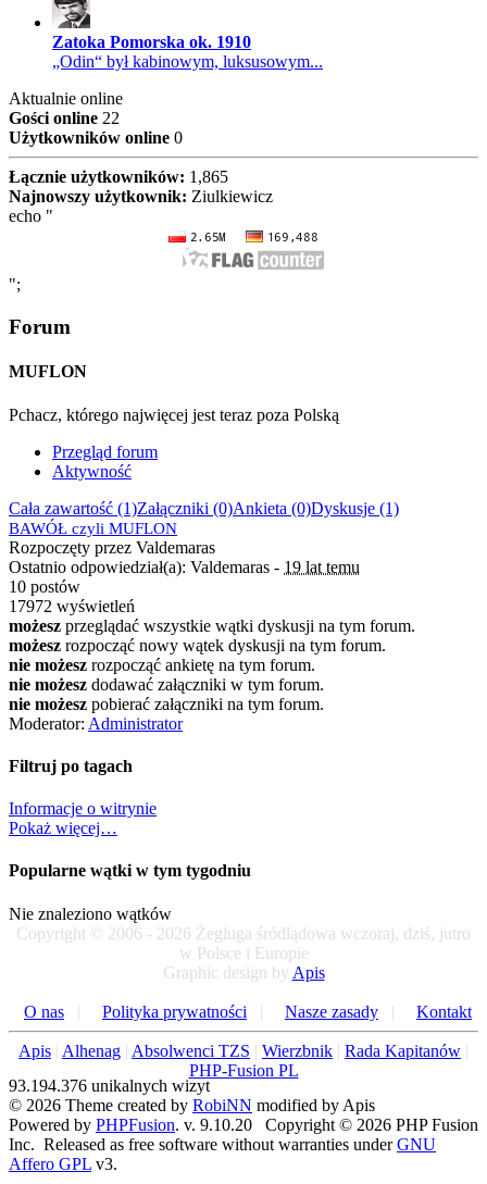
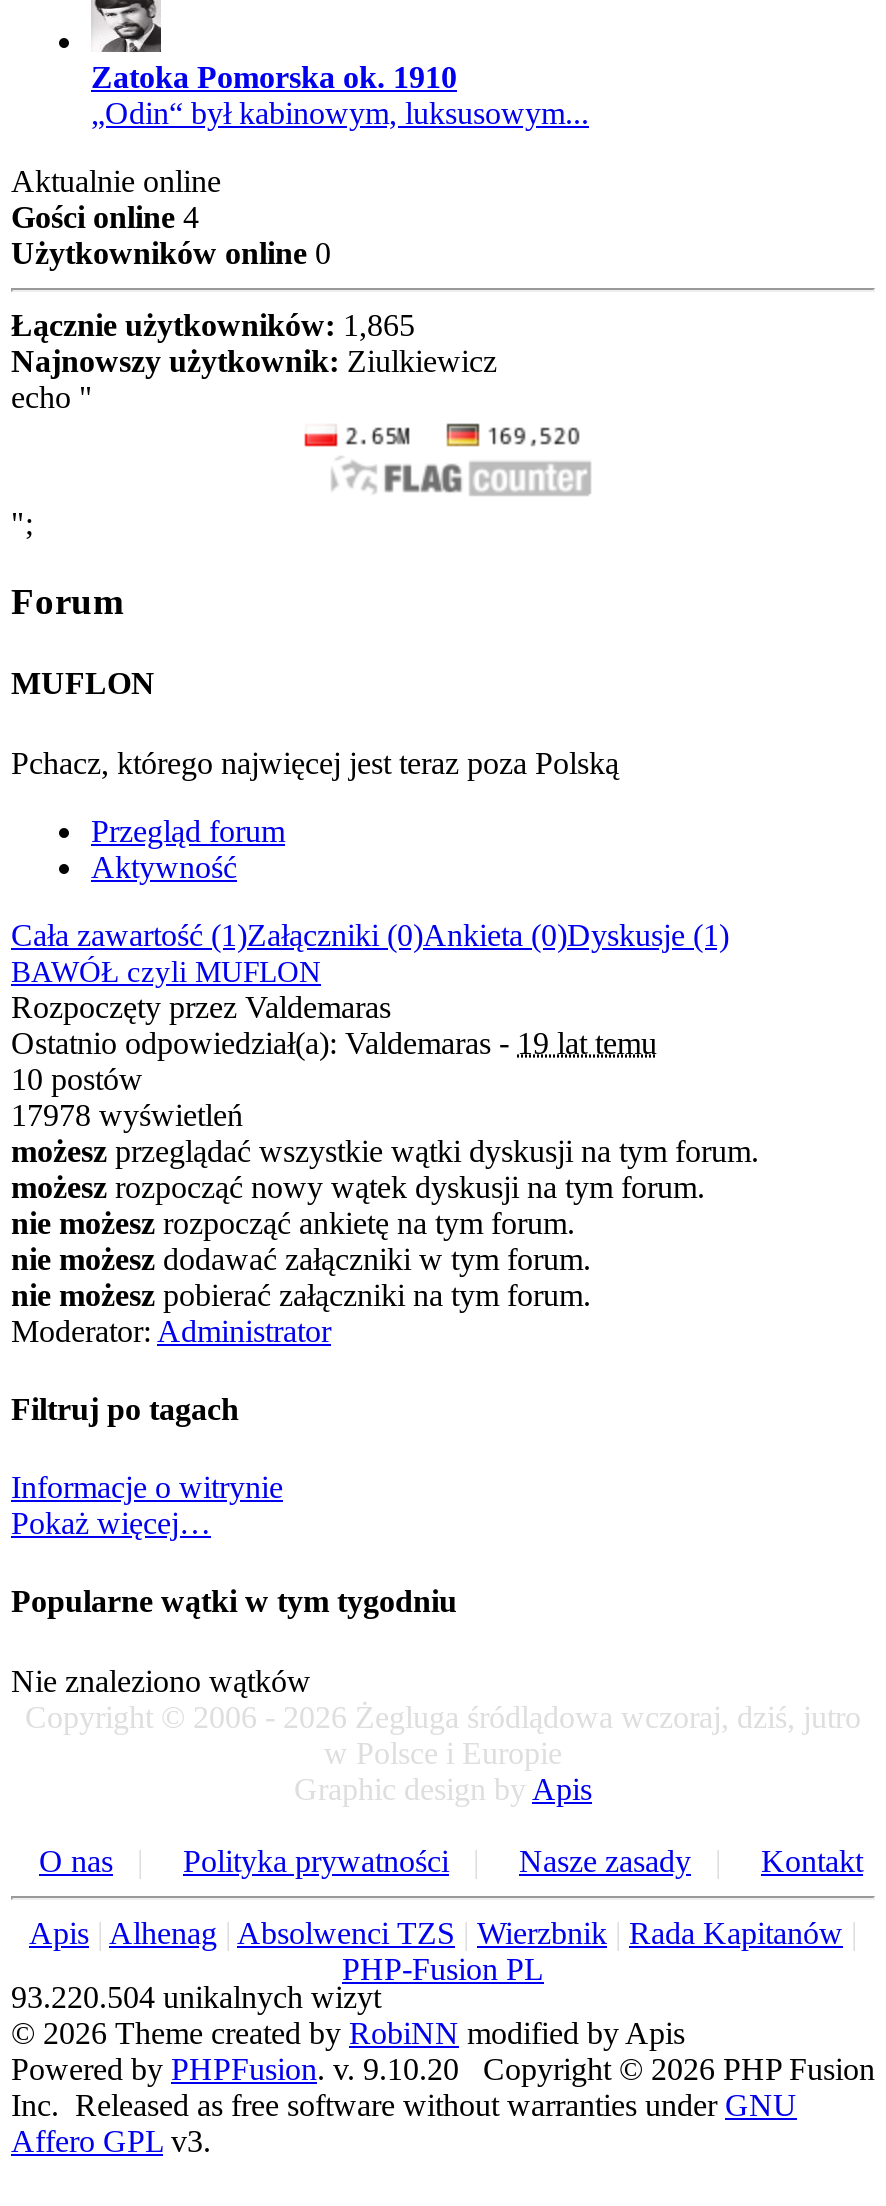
- Gości online 22
+ Gości online 4

- 17972 wyświetleń
+ 17978 wyświetleń

- 93.194.376 unikalnych wizyt
+ 93.220.504 unikalnych wizyt
